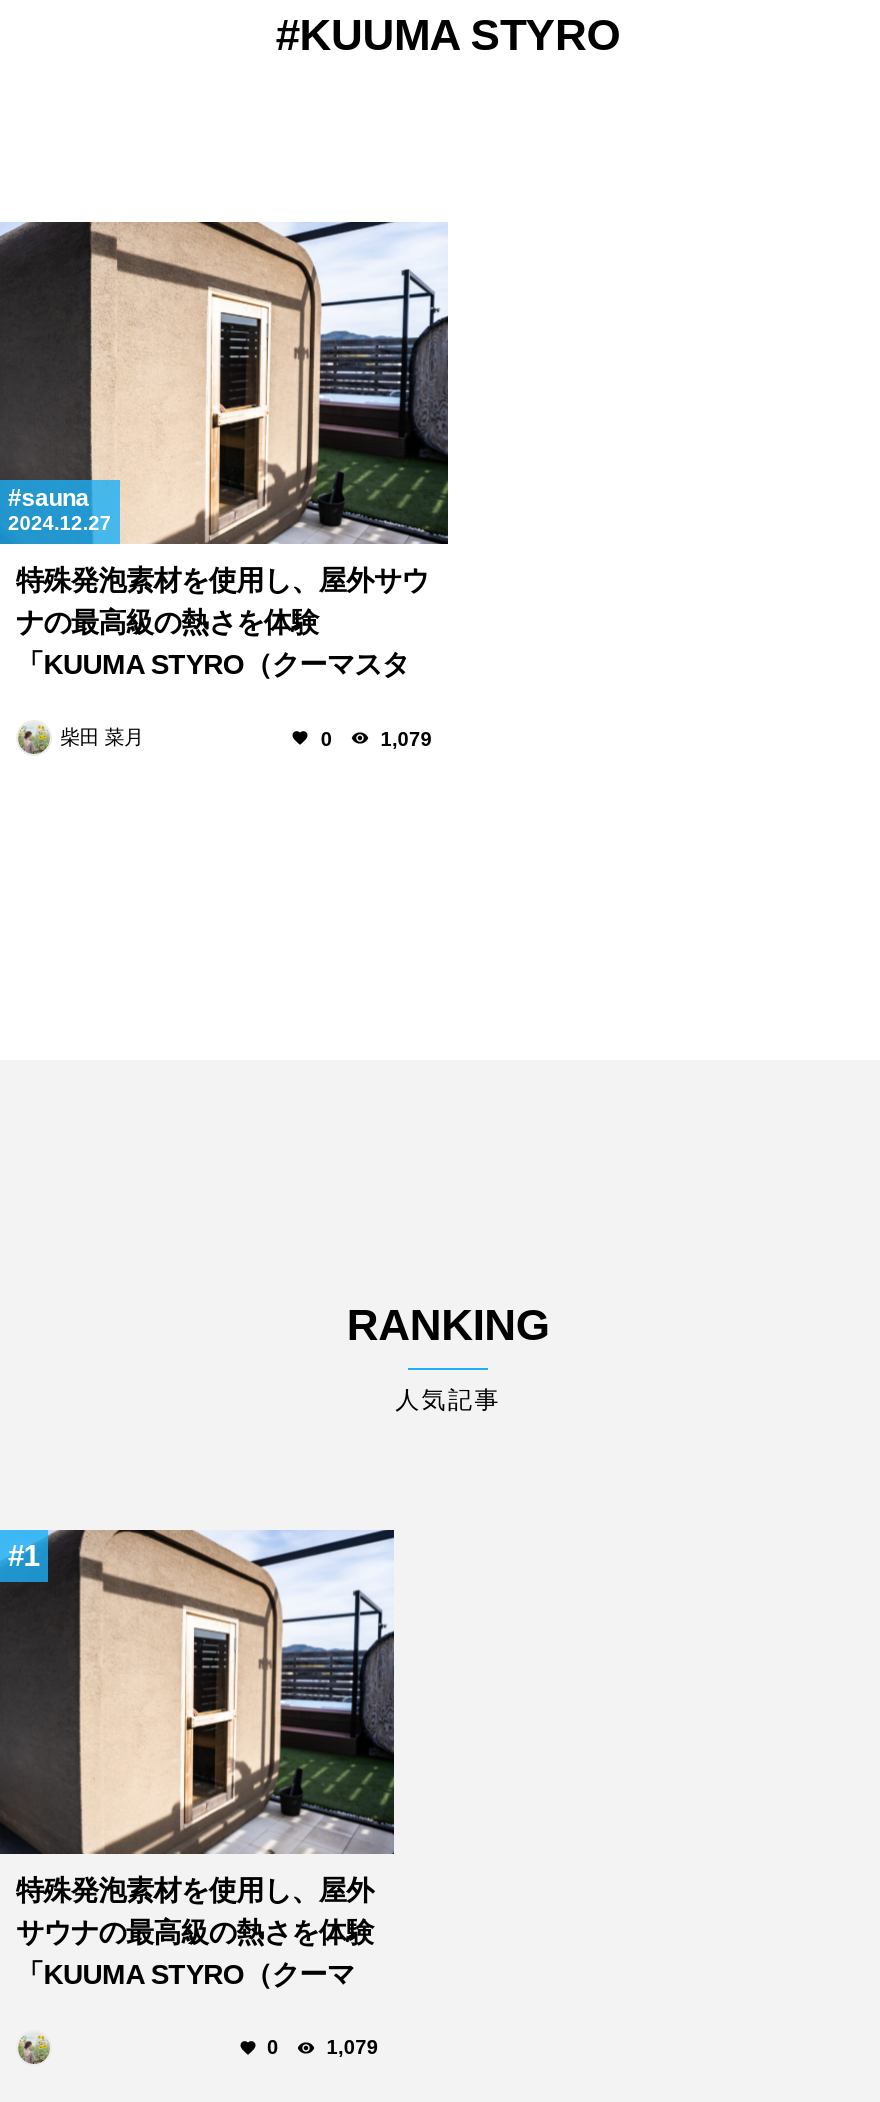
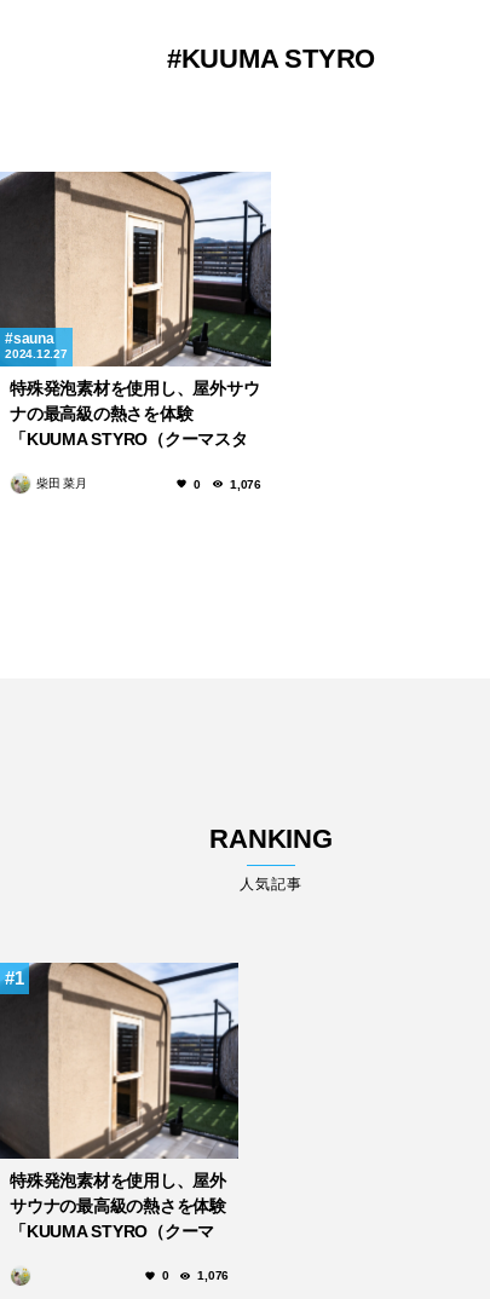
- 1,079
+ 1,076

- 1,079
+ 1,076
